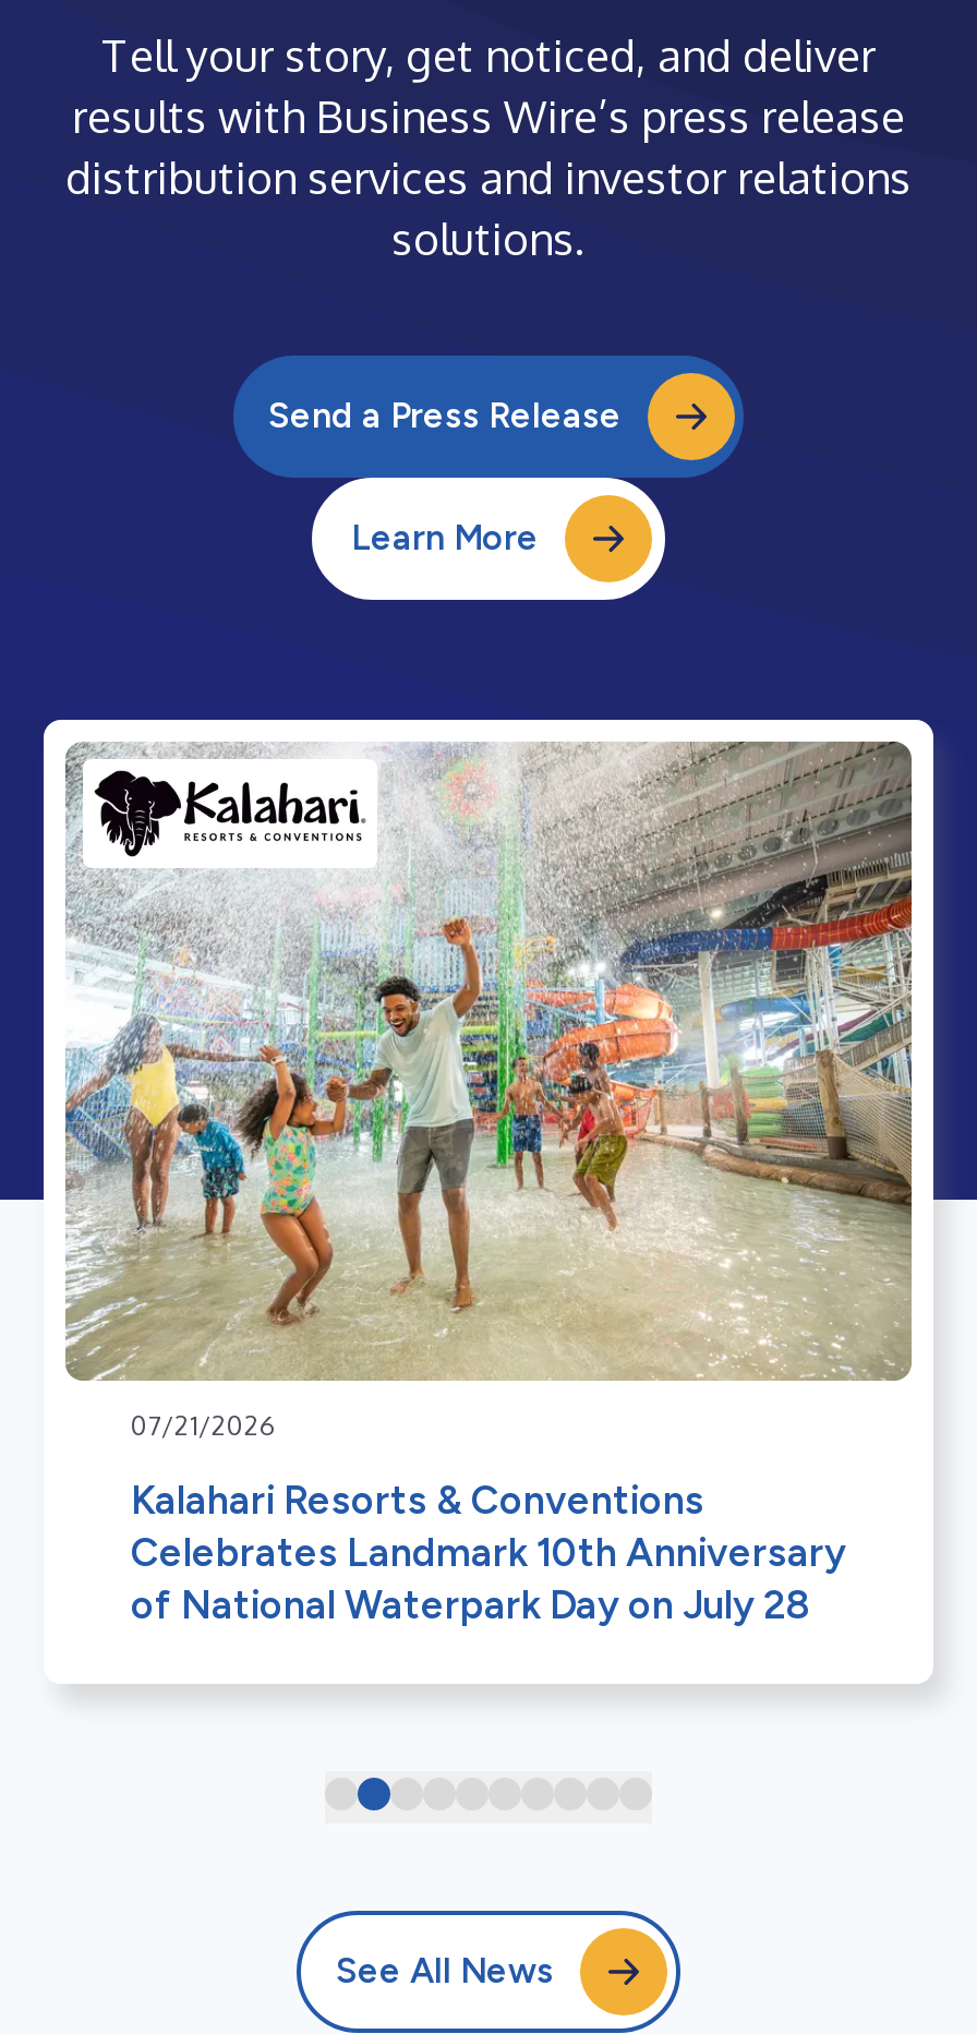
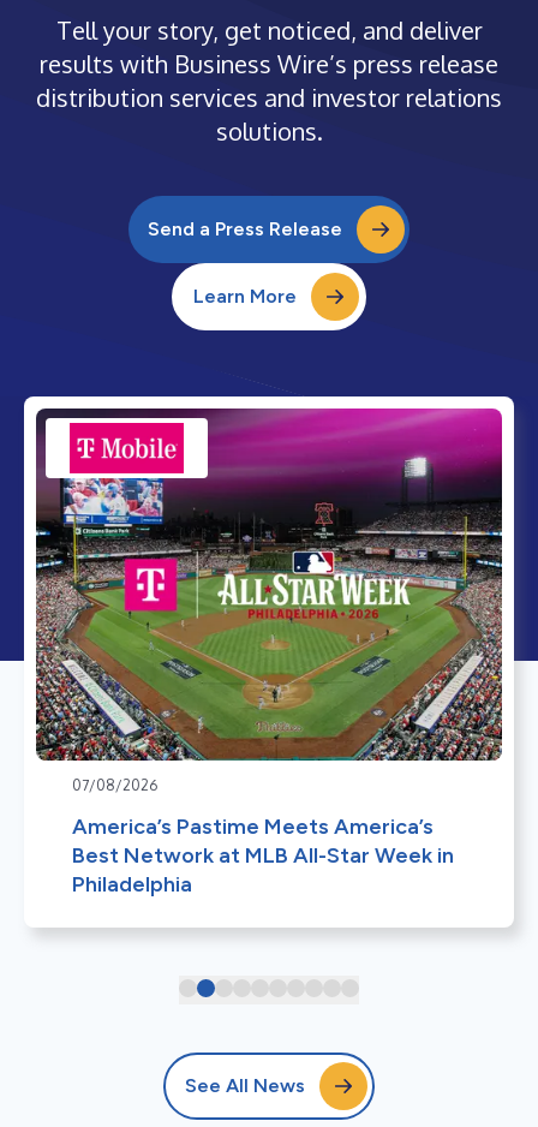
- [image]
- 07/21/2026
+ [image]
+ 07/08/2026

- Kalahari Resorts & Conventions
- Celebrates Landmark 10th Anniversary
- of National Waterpark Day on July 28
+ America’s Pastime Meets America’s
+ Best Network at MLB All-Star Week in
+ Philadelphia
